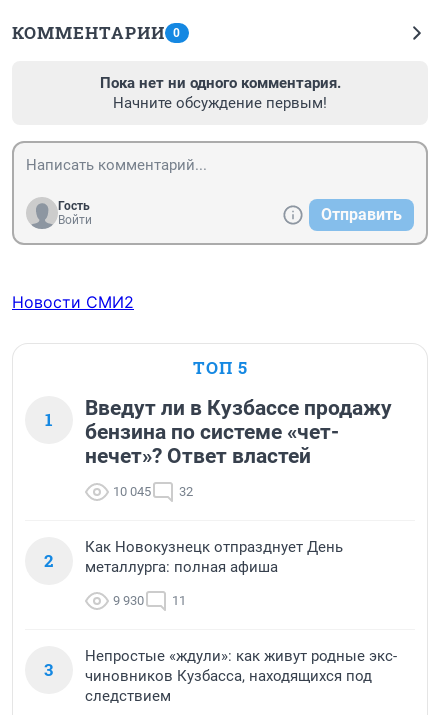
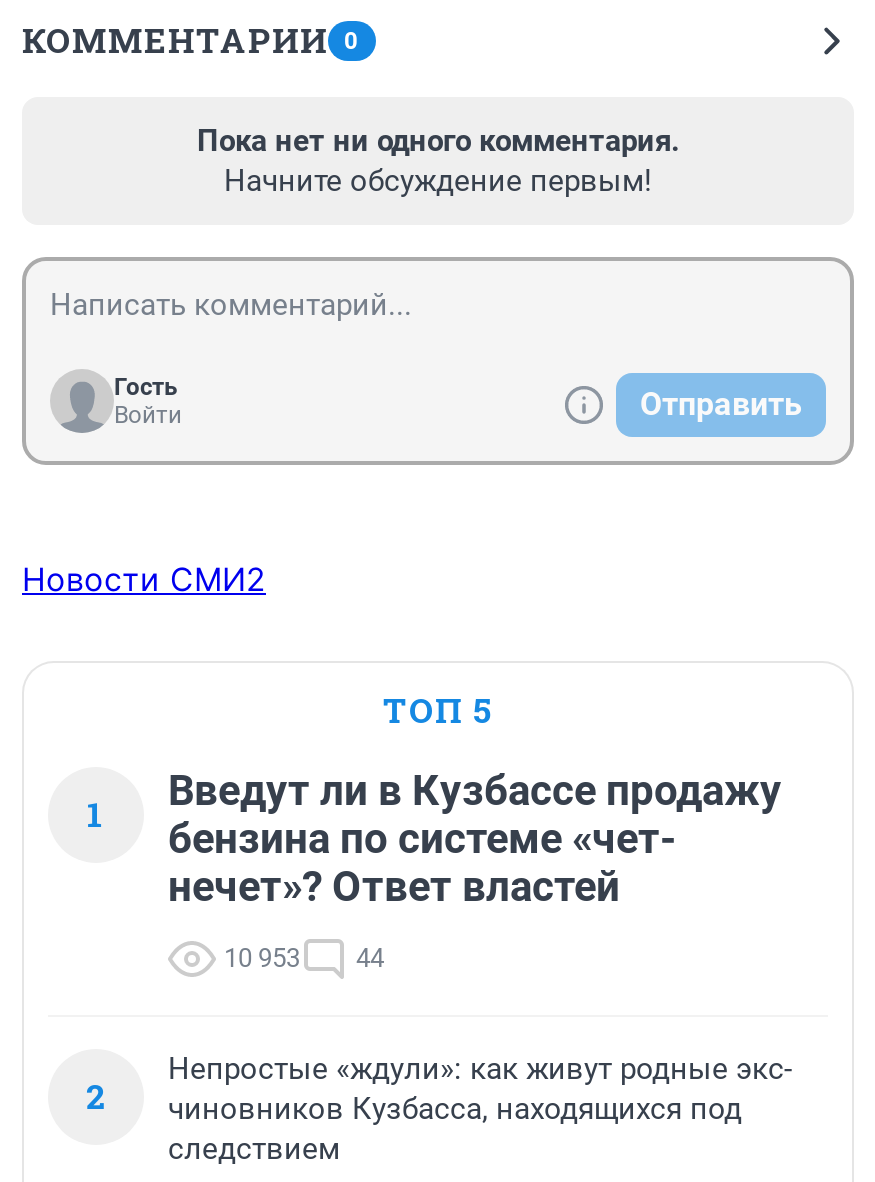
- 10 045
+ 10 953

- 32
+ 44

- Как Новокузнецк отпразднует День
- металлурга: полная афиша
- 9 930
- 11
- 3
